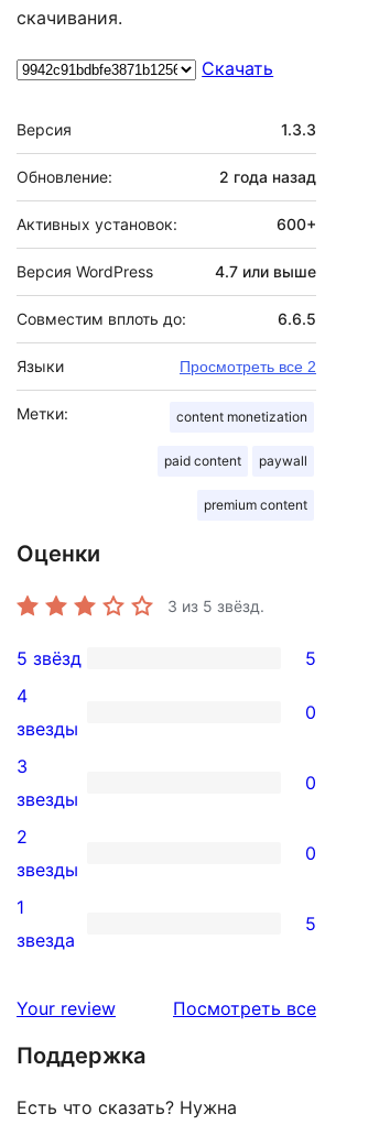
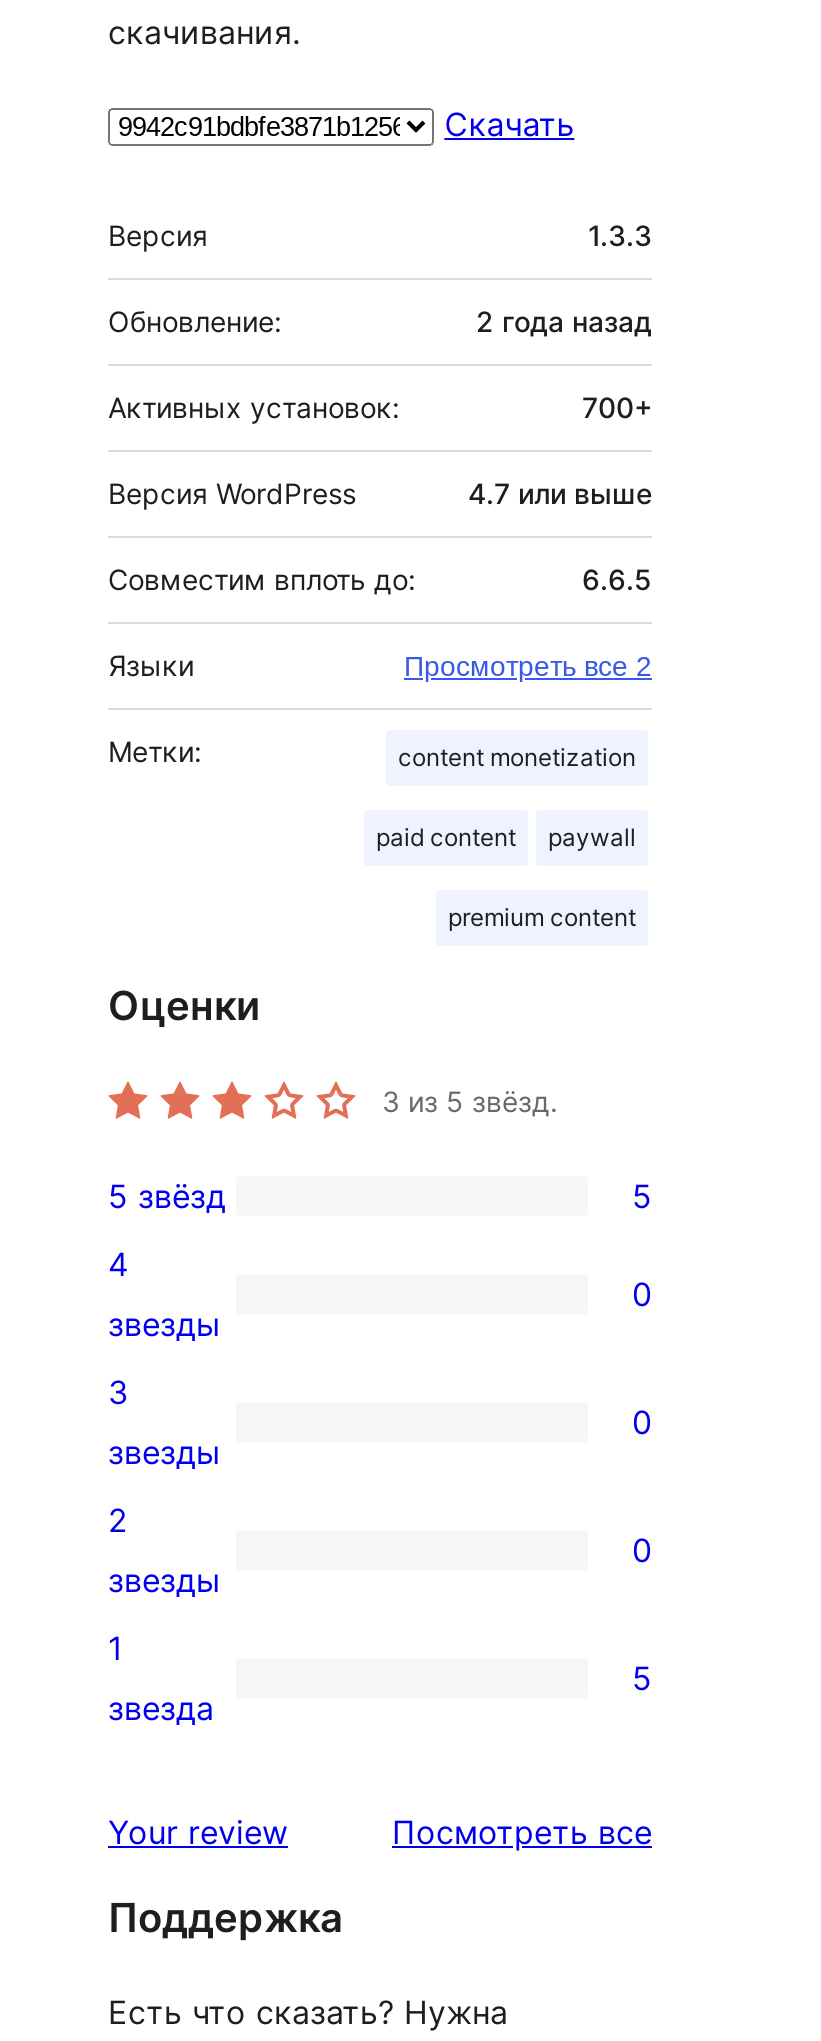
- 600+
+ 700+
